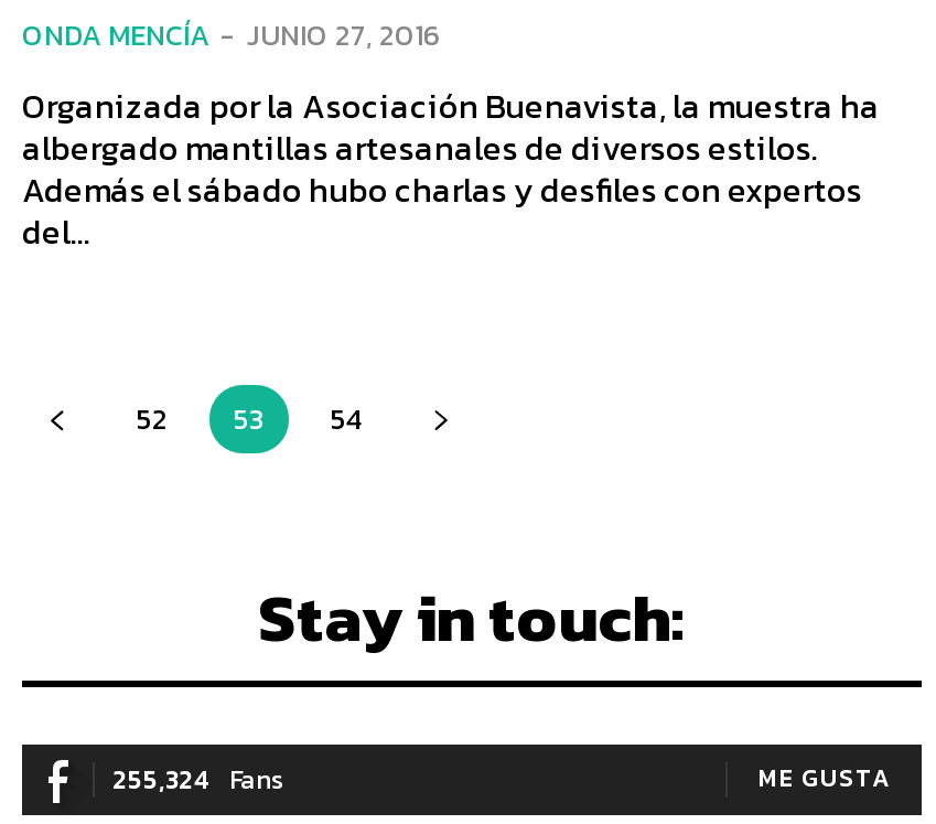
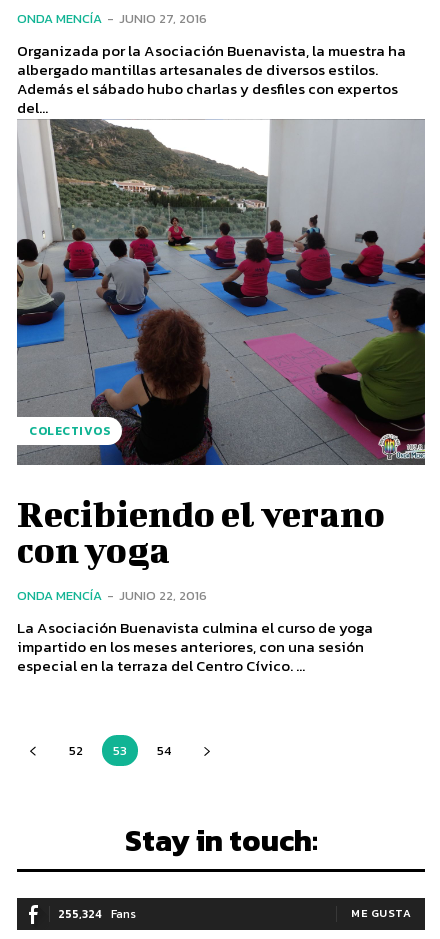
+ [image]
+ COLECTIVOS
+ Recibiendo el verano
+ con yoga
+ ONDA MENCÍA - JUNIO 22, 2016
+ La Asociación Buenavista culmina el curso de yoga
+ impartido en los meses anteriores, con una sesión
+ especial en la terraza del Centro Cívico. ...
